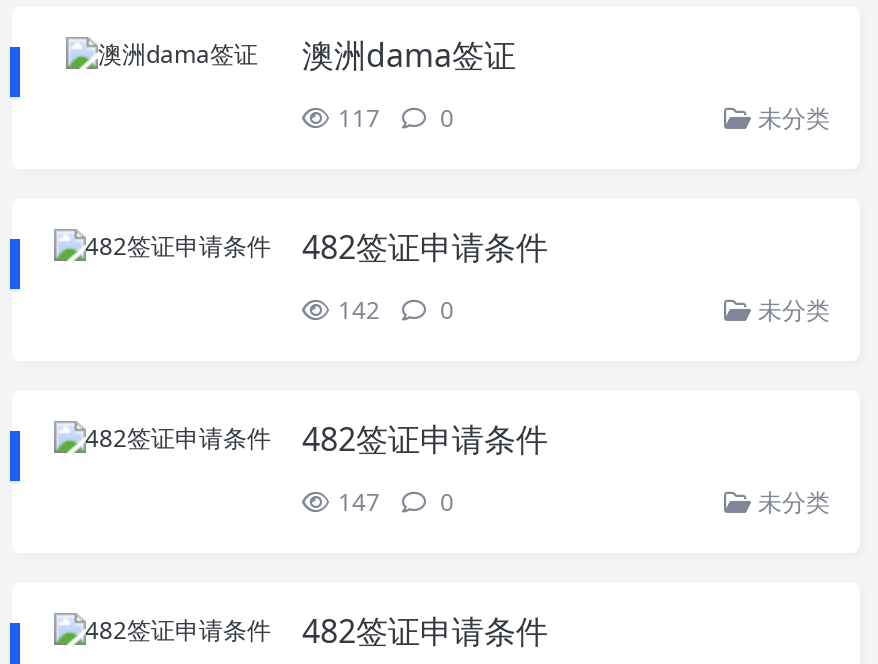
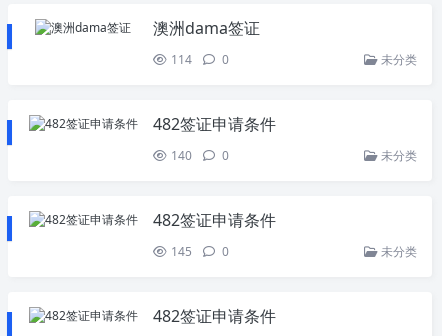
- 117 0
+ 114 0

- 142 0
+ 140 0

- 147 0
+ 145 0
